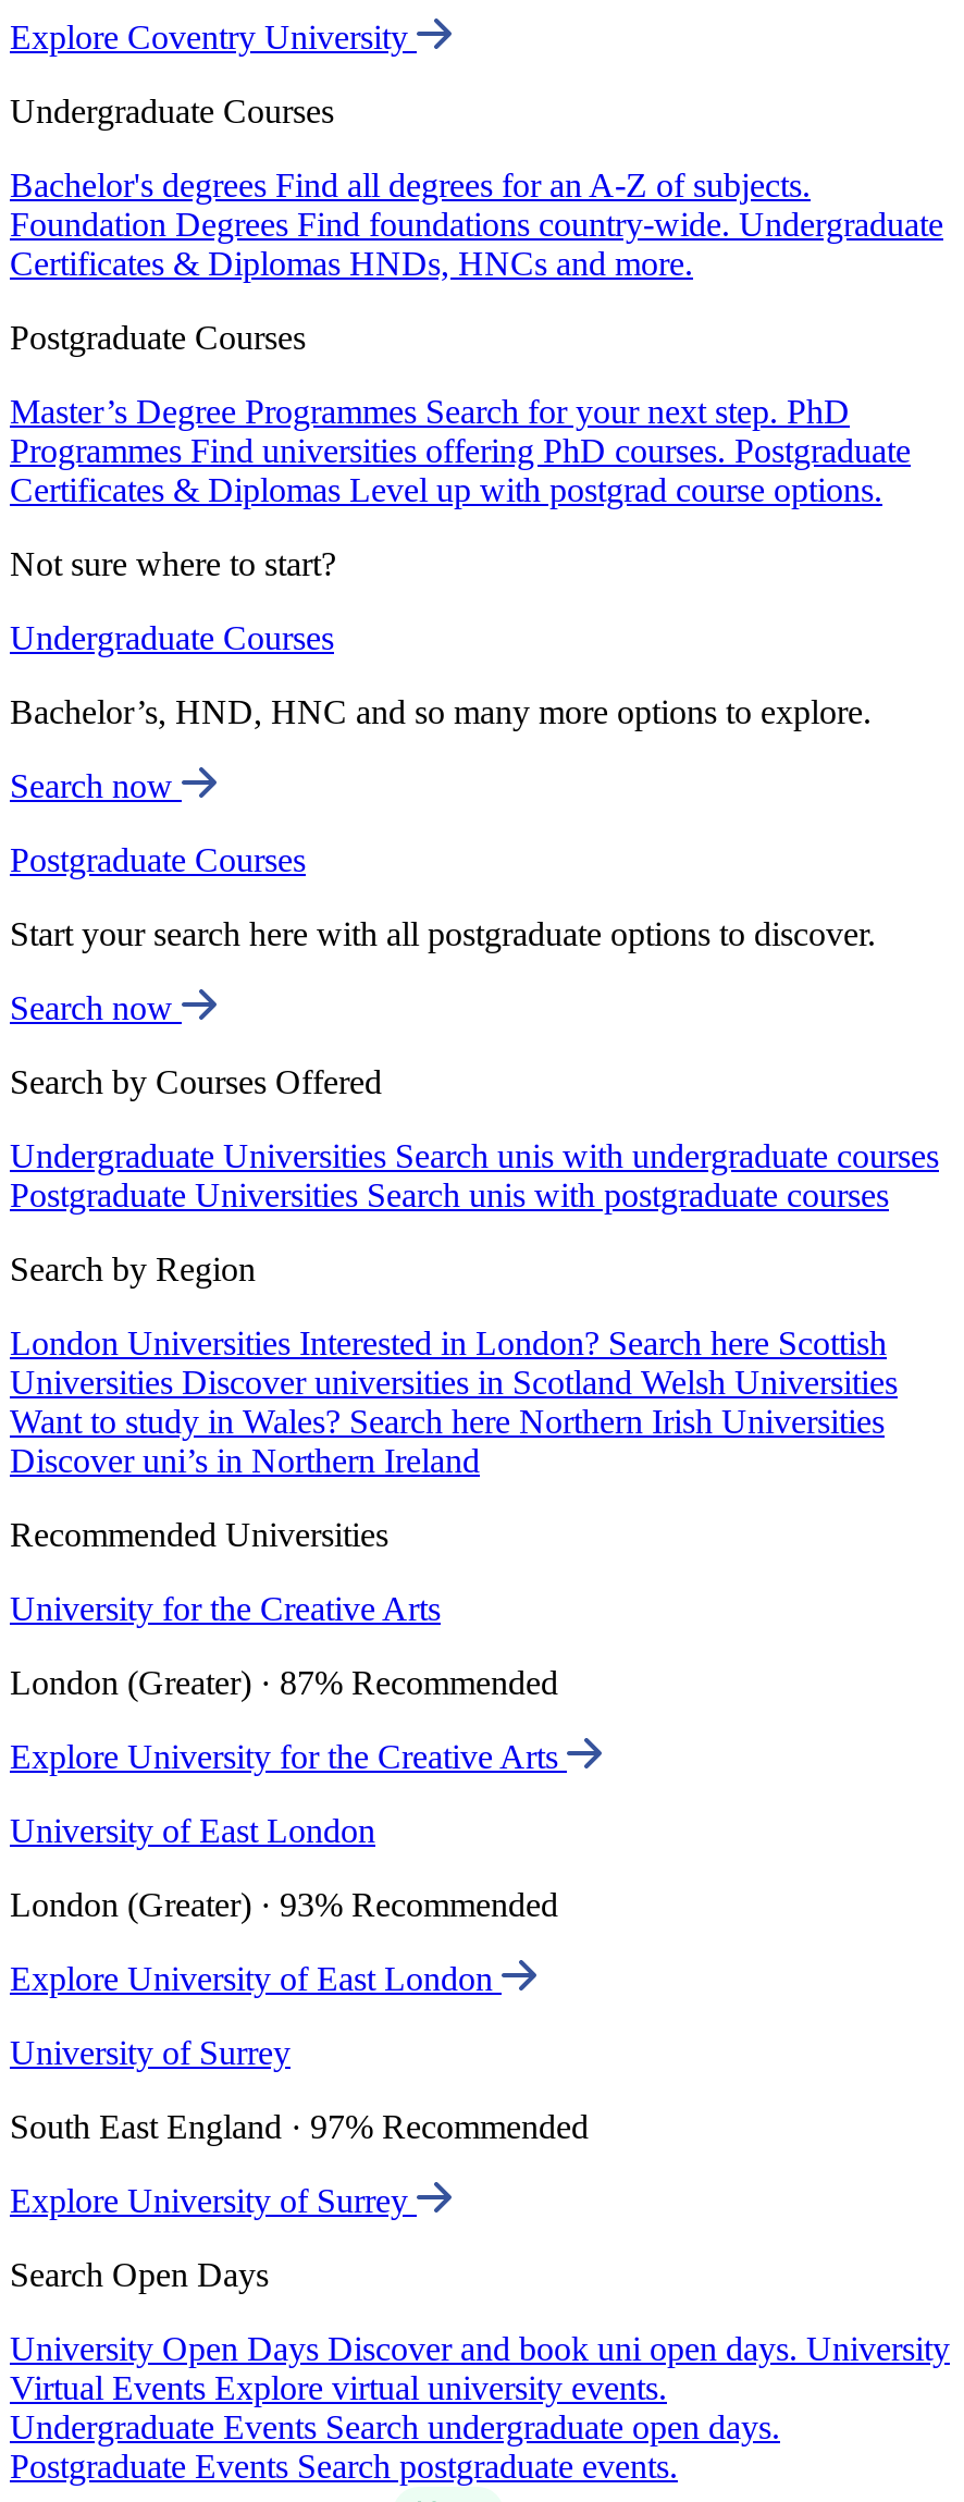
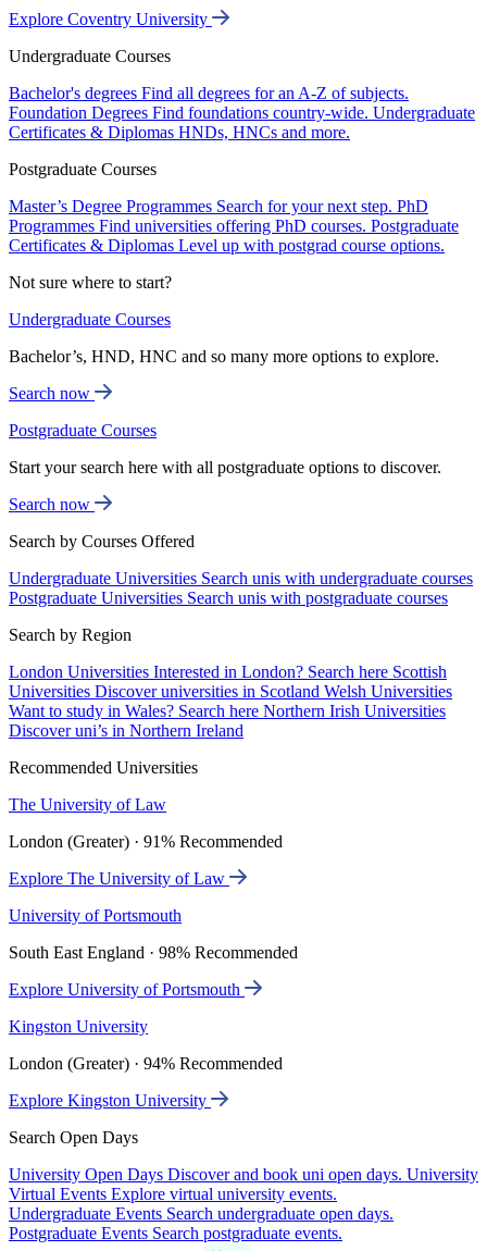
- University for the Creative Arts
+ The University of Law

- London (Greater) · 87% Recommended
+ London (Greater) · 91% Recommended

- Explore University for the Creative Arts
+ Explore The University of Law

- University of East London
+ University of Portsmouth

- London (Greater) · 93% Recommended
+ South East England · 98% Recommended

- Explore University of East London
+ Explore University of Portsmouth

- University of Surrey
+ Kingston University

- South East England · 97% Recommended
+ London (Greater) · 94% Recommended

- Explore University of Surrey
+ Explore Kingston University
